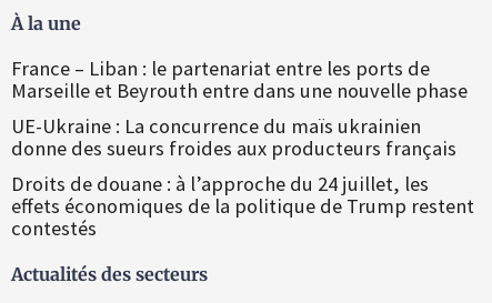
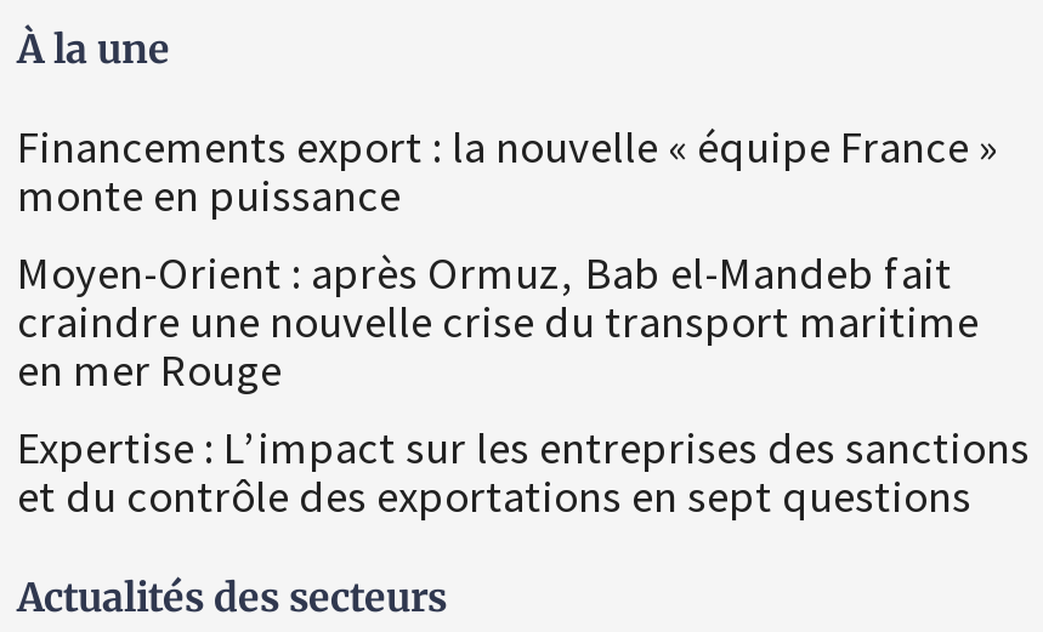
- France – Liban : le partenariat entre les ports de
- Marseille et Beyrouth entre dans une nouvelle phase
- UE-Ukraine : La concurrence du maïs ukrainien
- donne des sueurs froides aux producteurs français
- Droits de douane : à l’approche du 24 juillet, les
- effets économiques de la politique de Trump restent
- contestés
+ Financements export : la nouvelle « équipe France »
+ monte en puissance
+ Moyen-Orient : après Ormuz, Bab el-Mandeb fait
+ craindre une nouvelle crise du transport maritime
+ en mer Rouge
+ Expertise : L’impact sur les entreprises des sanctions
+ et du contrôle des exportations en sept questions
